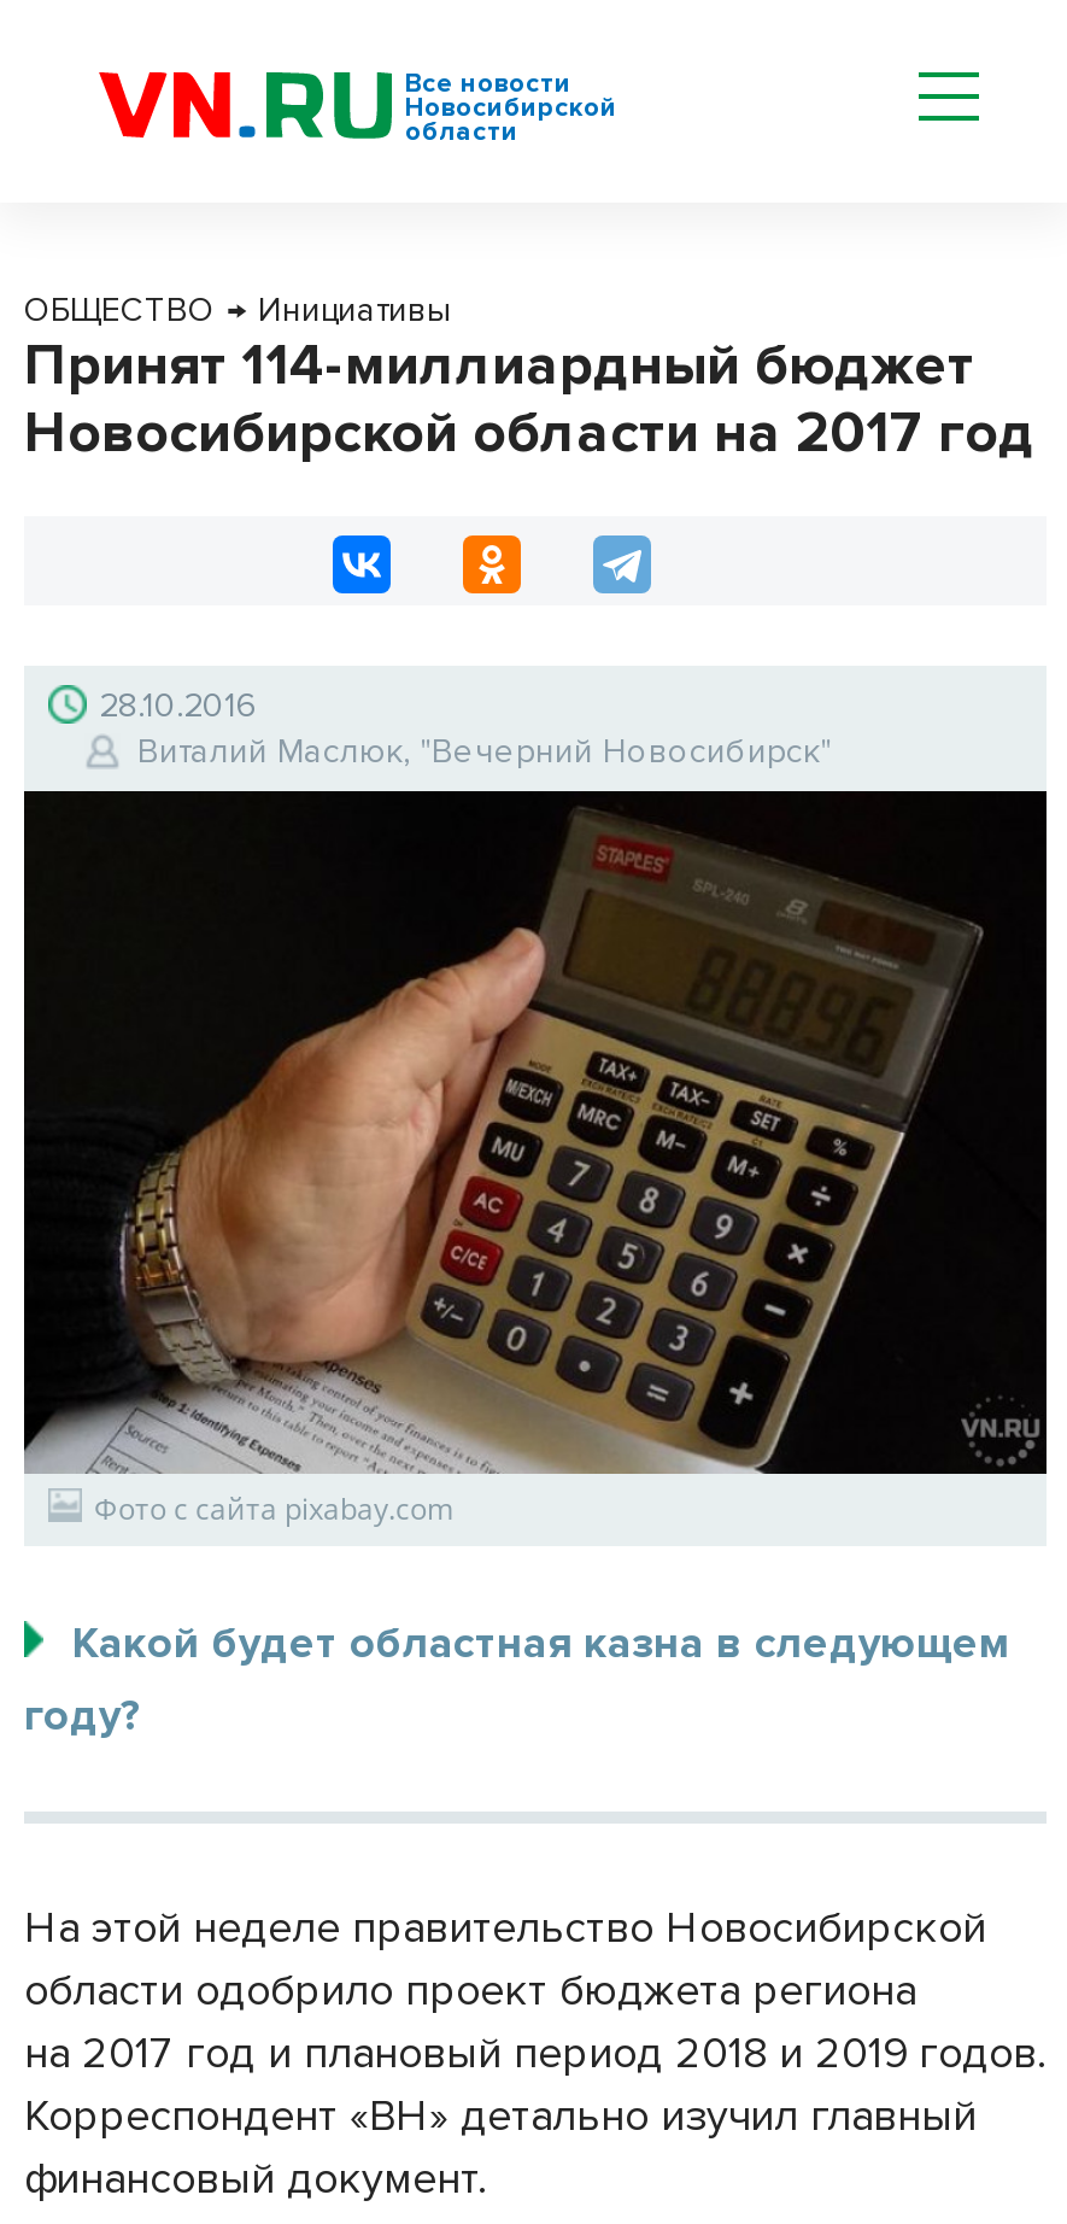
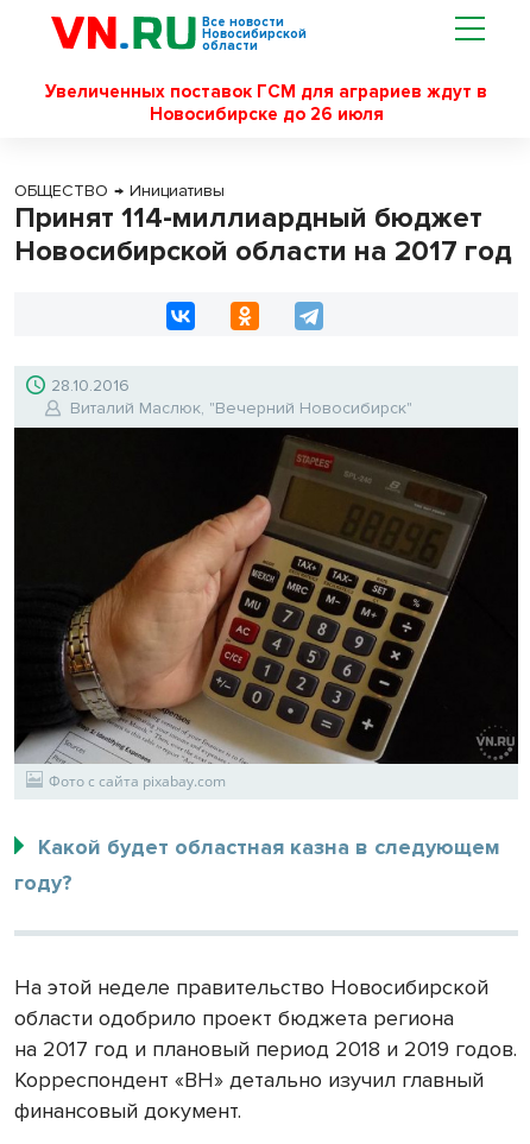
+ Увеличенных поставок ГСМ для аграриев ждут в
+ Новосибирске до 26 июля
